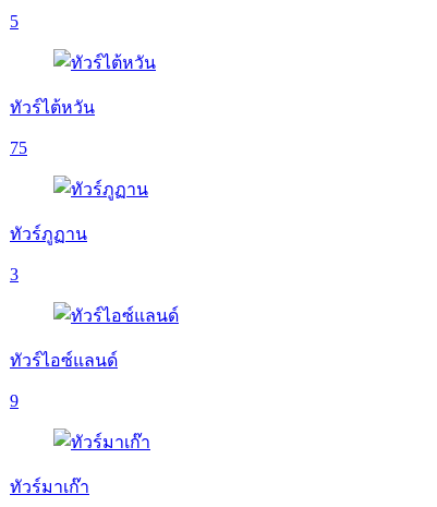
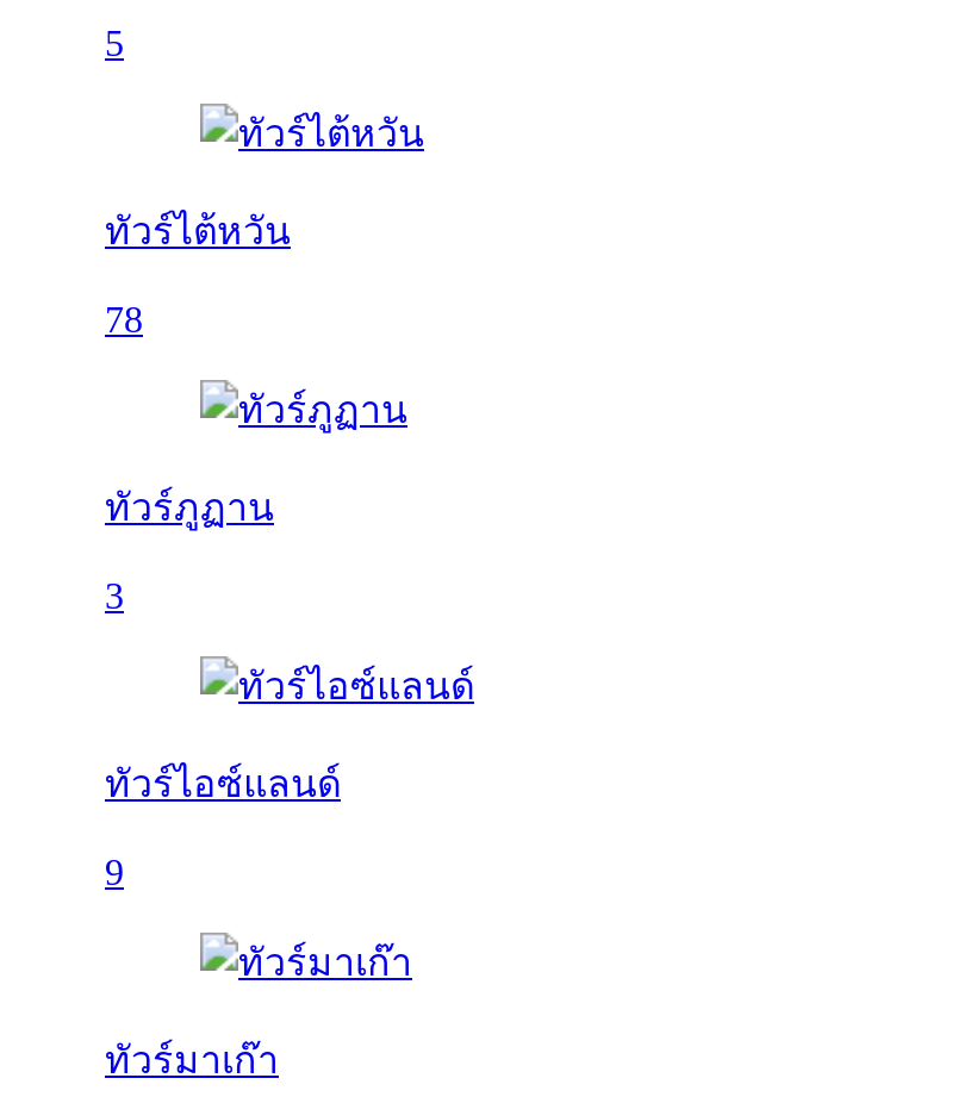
- 75
+ 78
